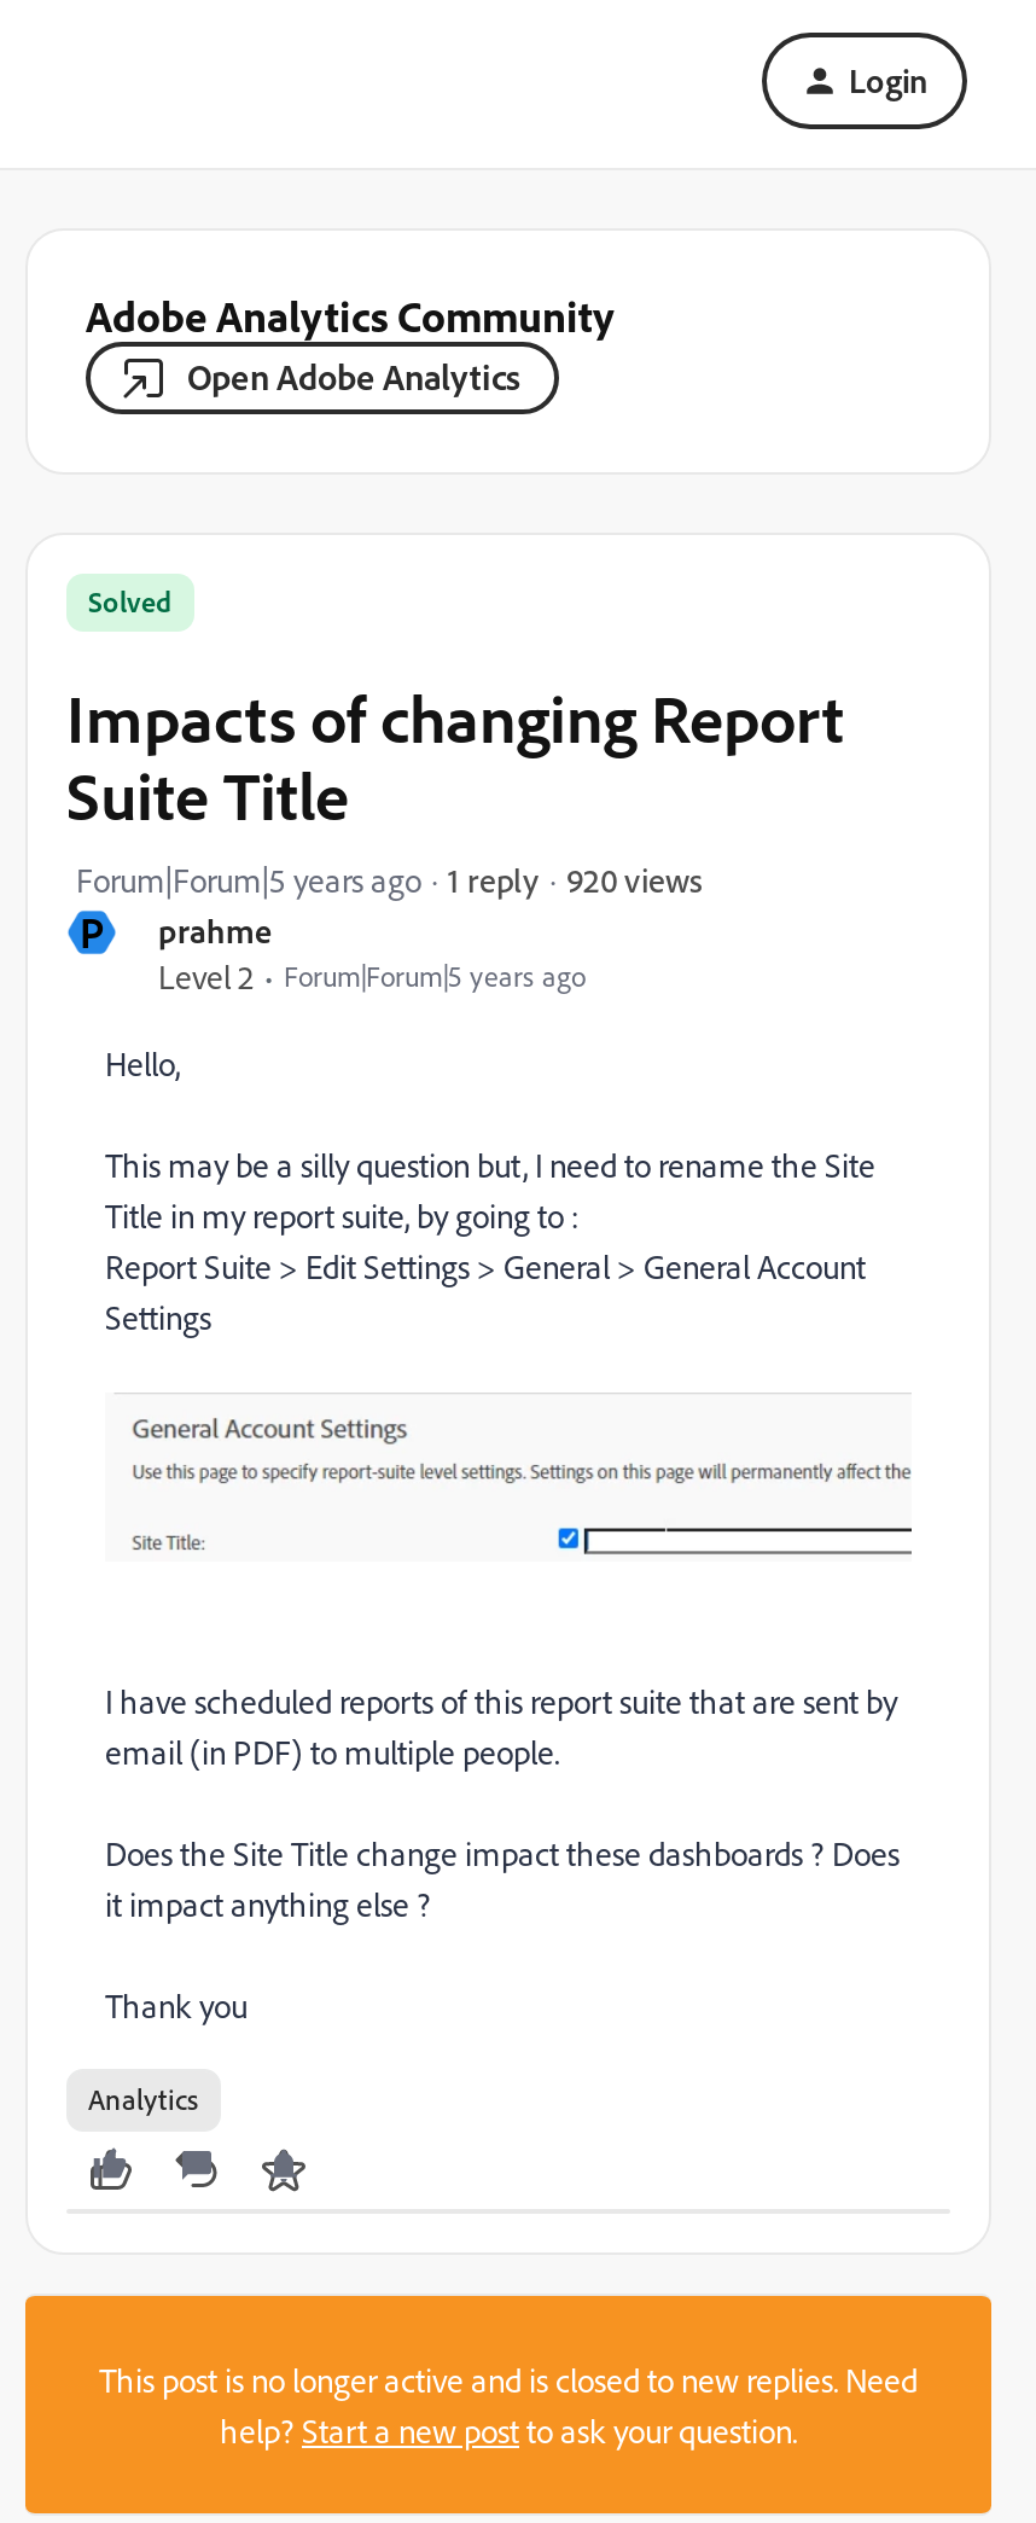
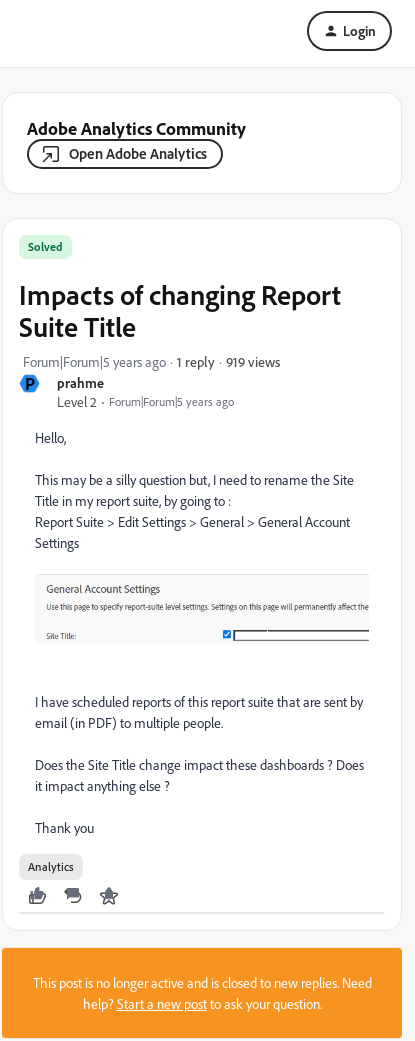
- 920 views
+ 919 views
